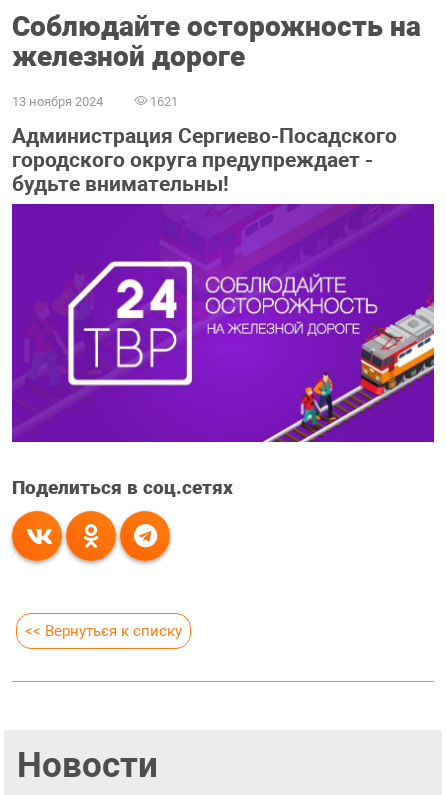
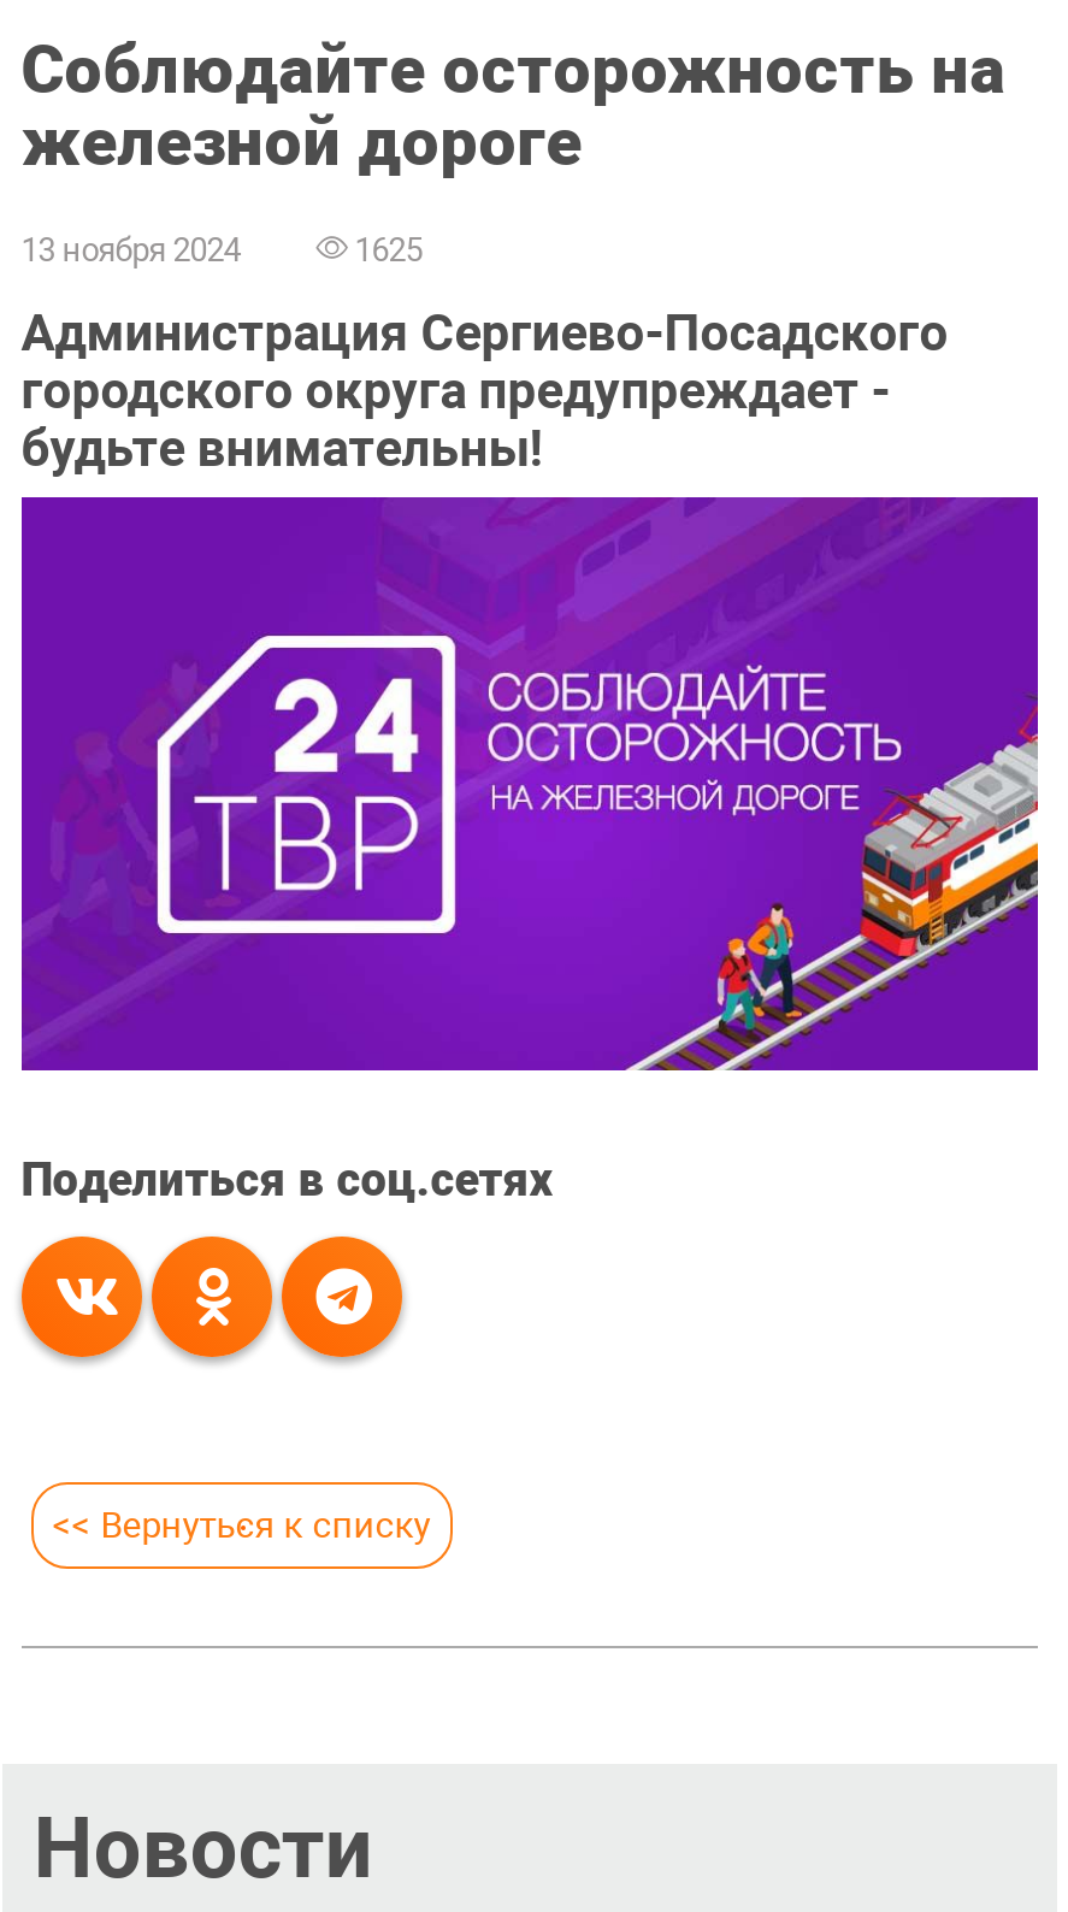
- 1621
+ 1625
